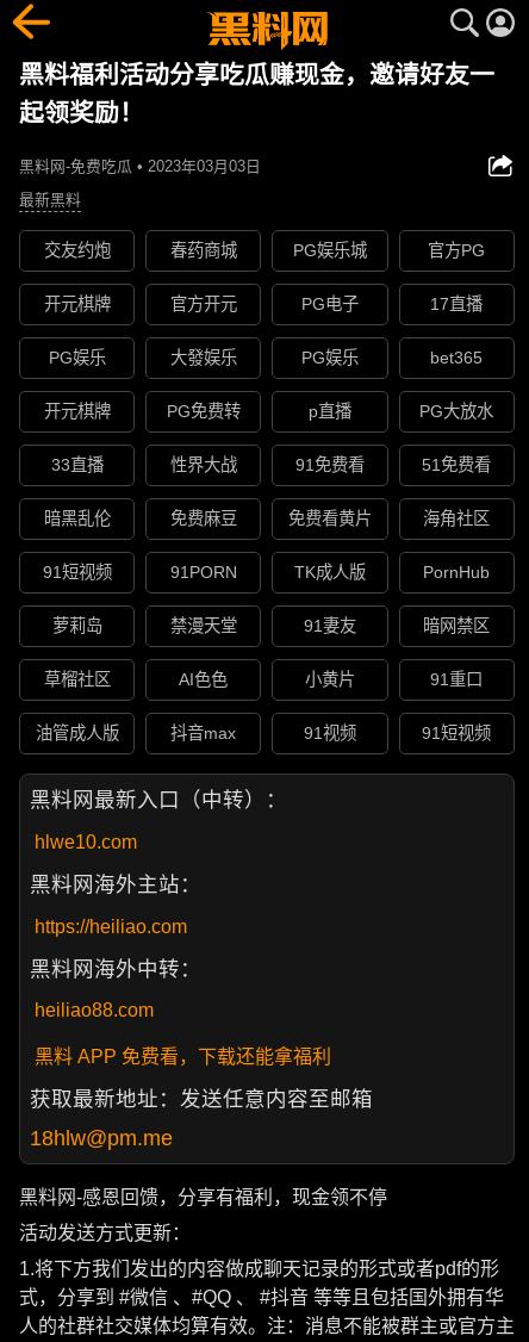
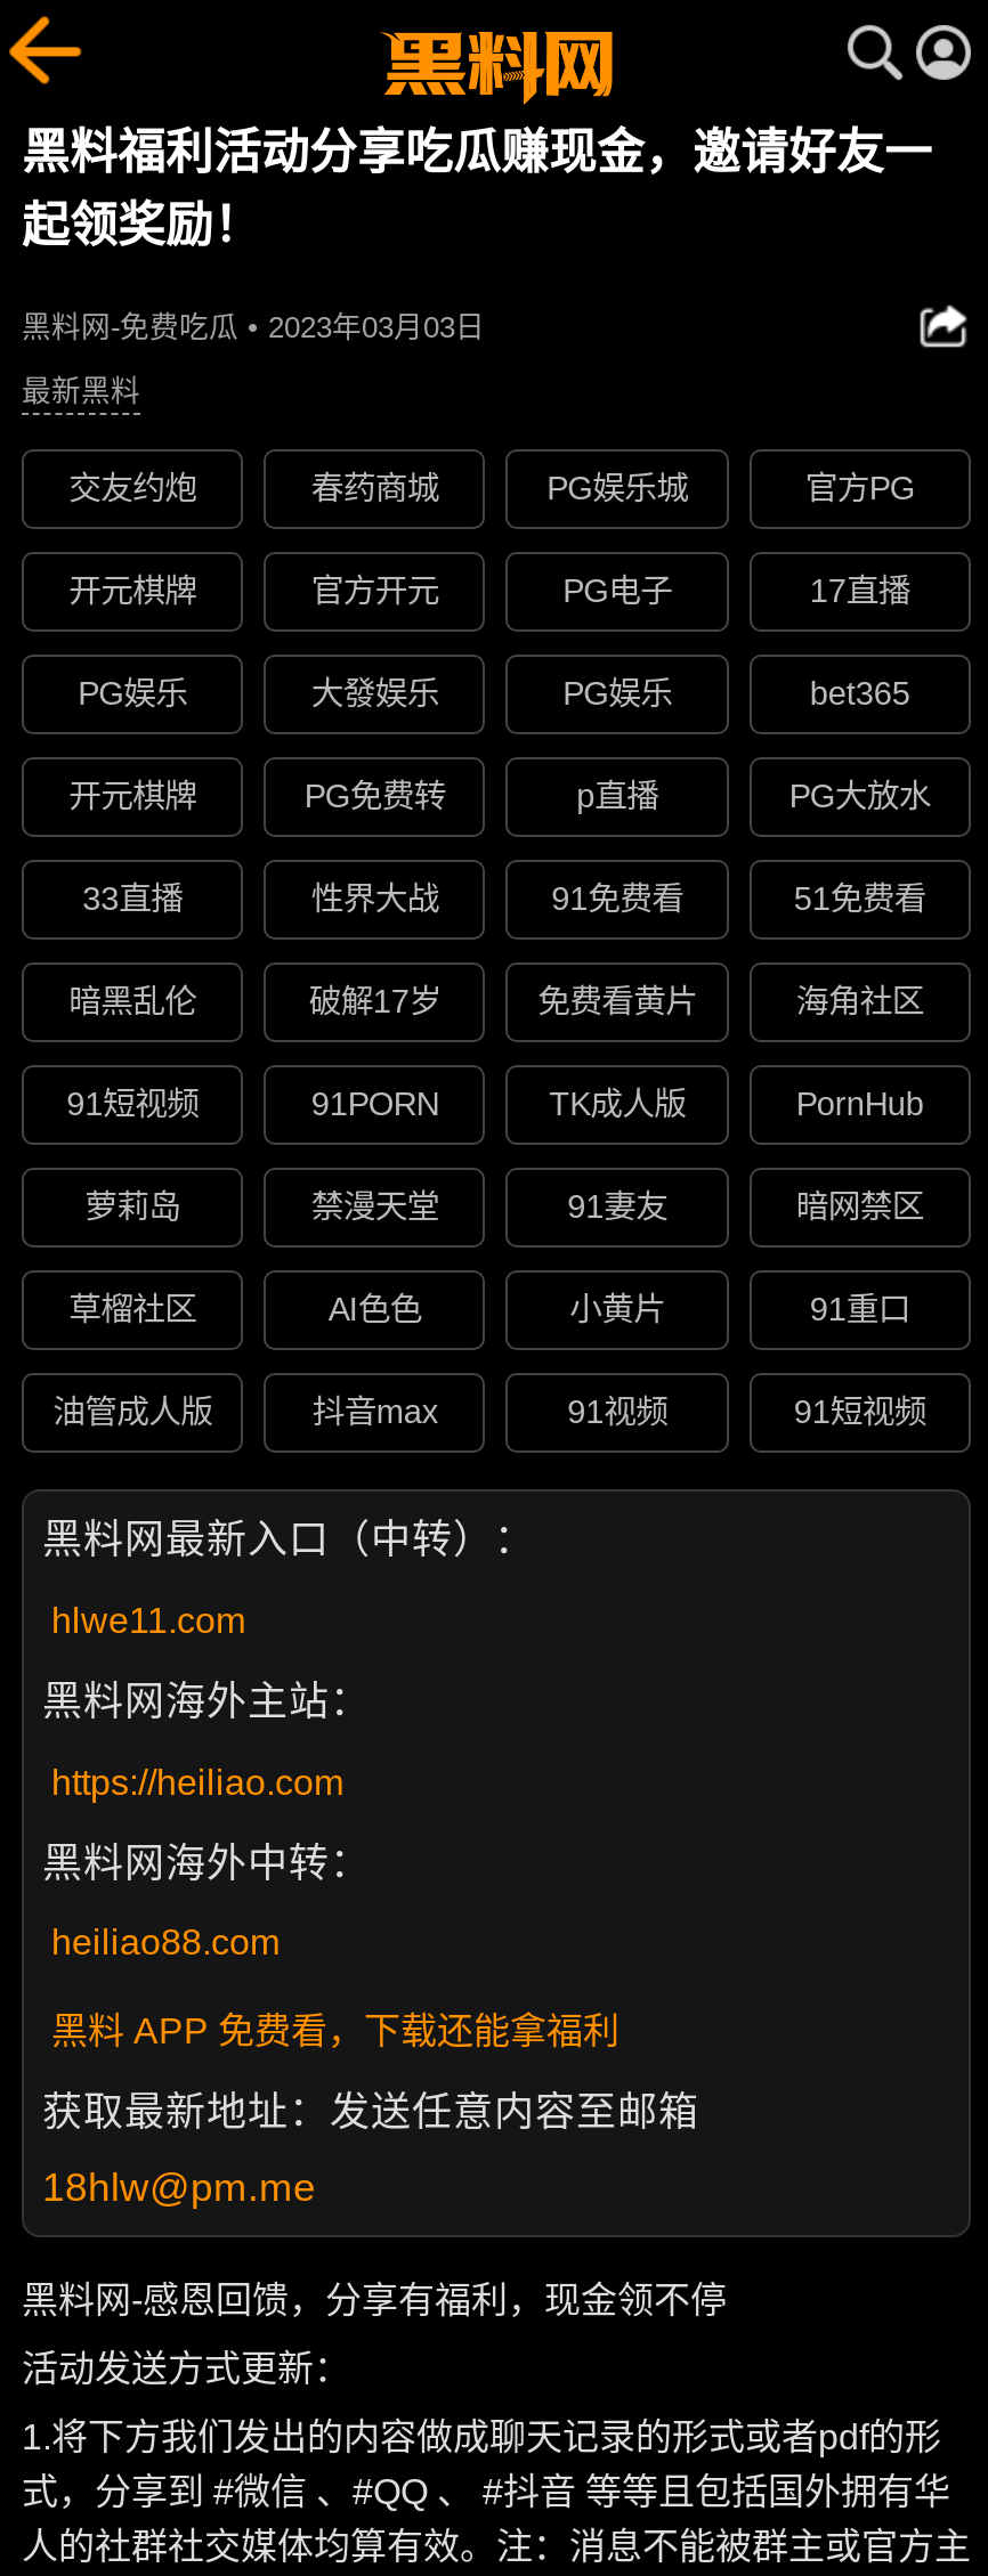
- 免费麻豆
+ 破解17岁

- hlwe10.com
+ hlwe11.com
